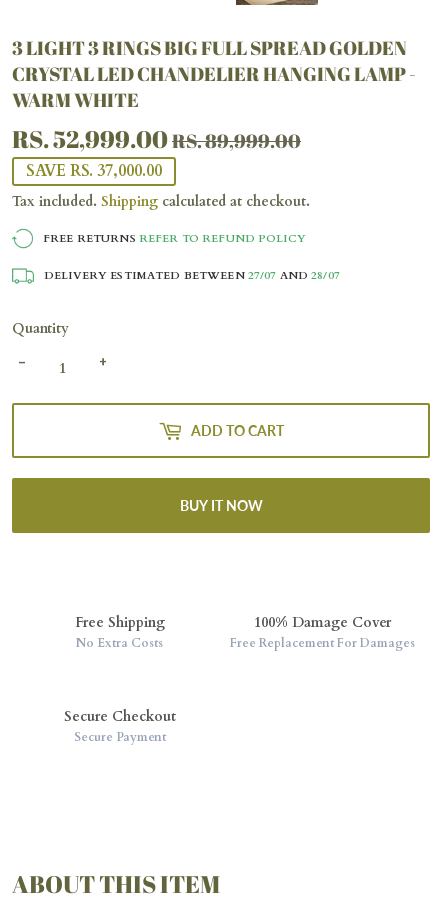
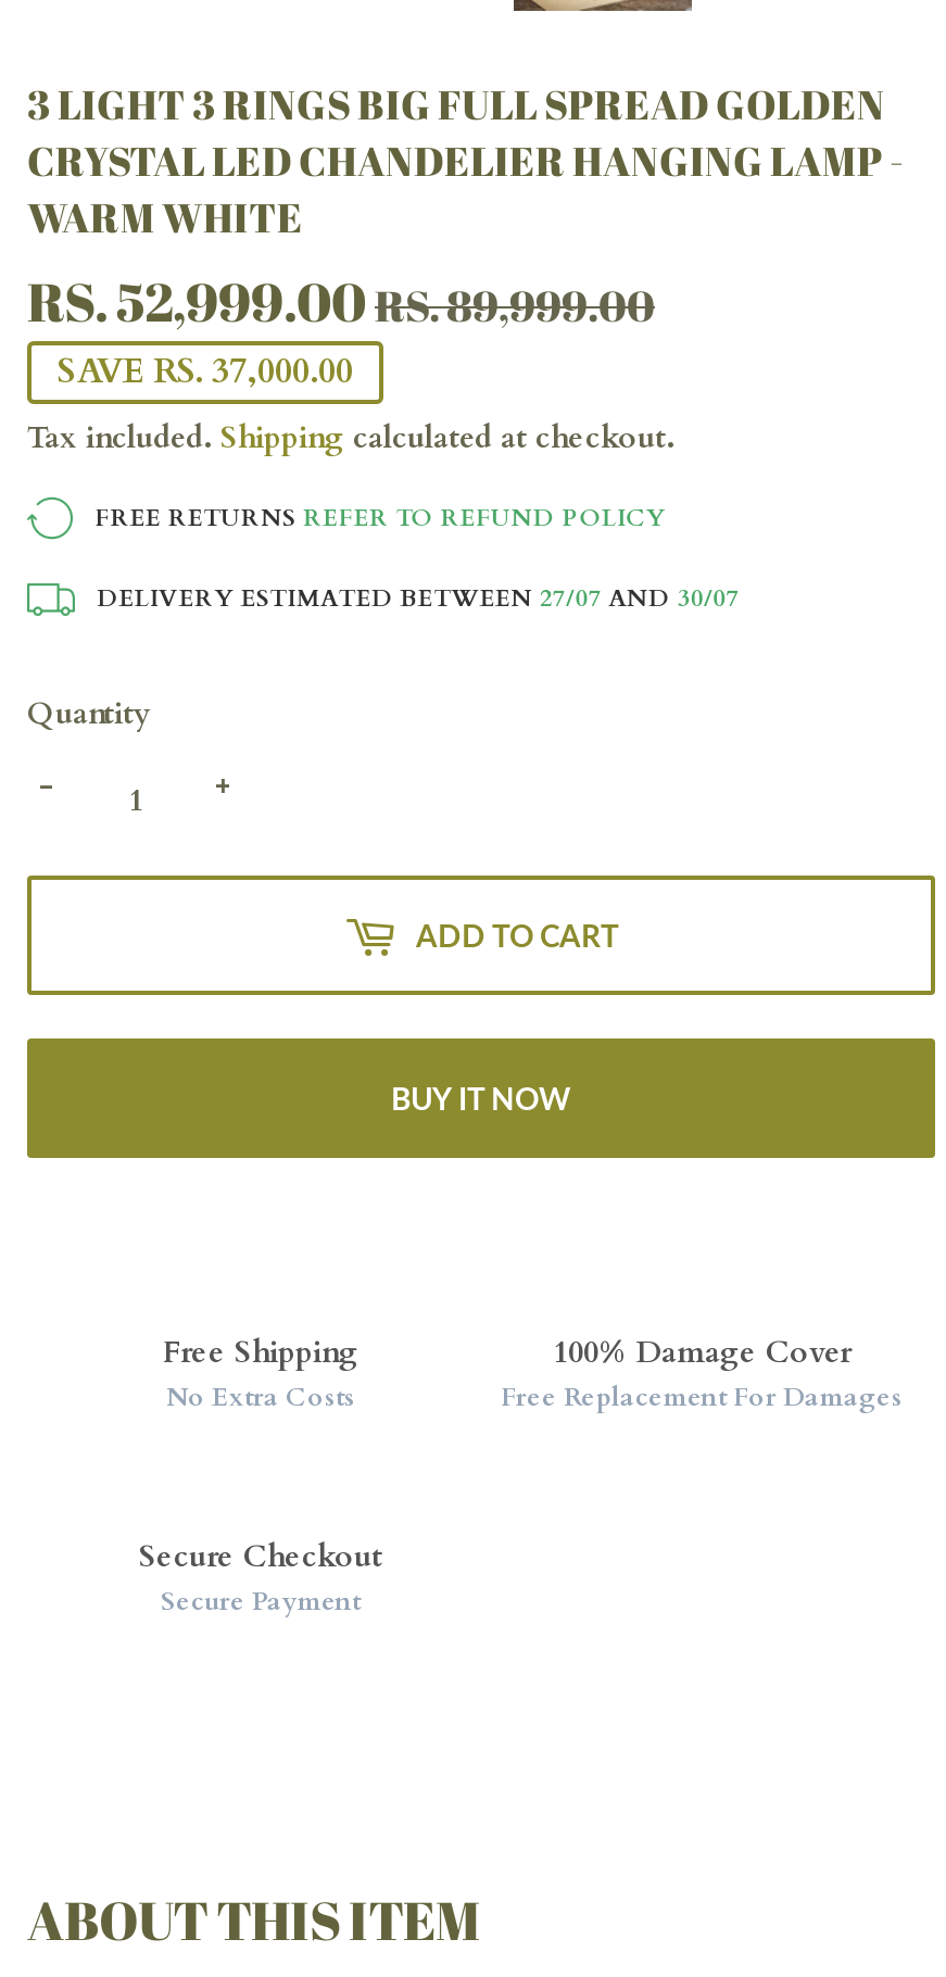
- DELIVERY ESTIMATED BETWEEN 27/07 AND 28/07
+ DELIVERY ESTIMATED BETWEEN 27/07 AND 30/07
